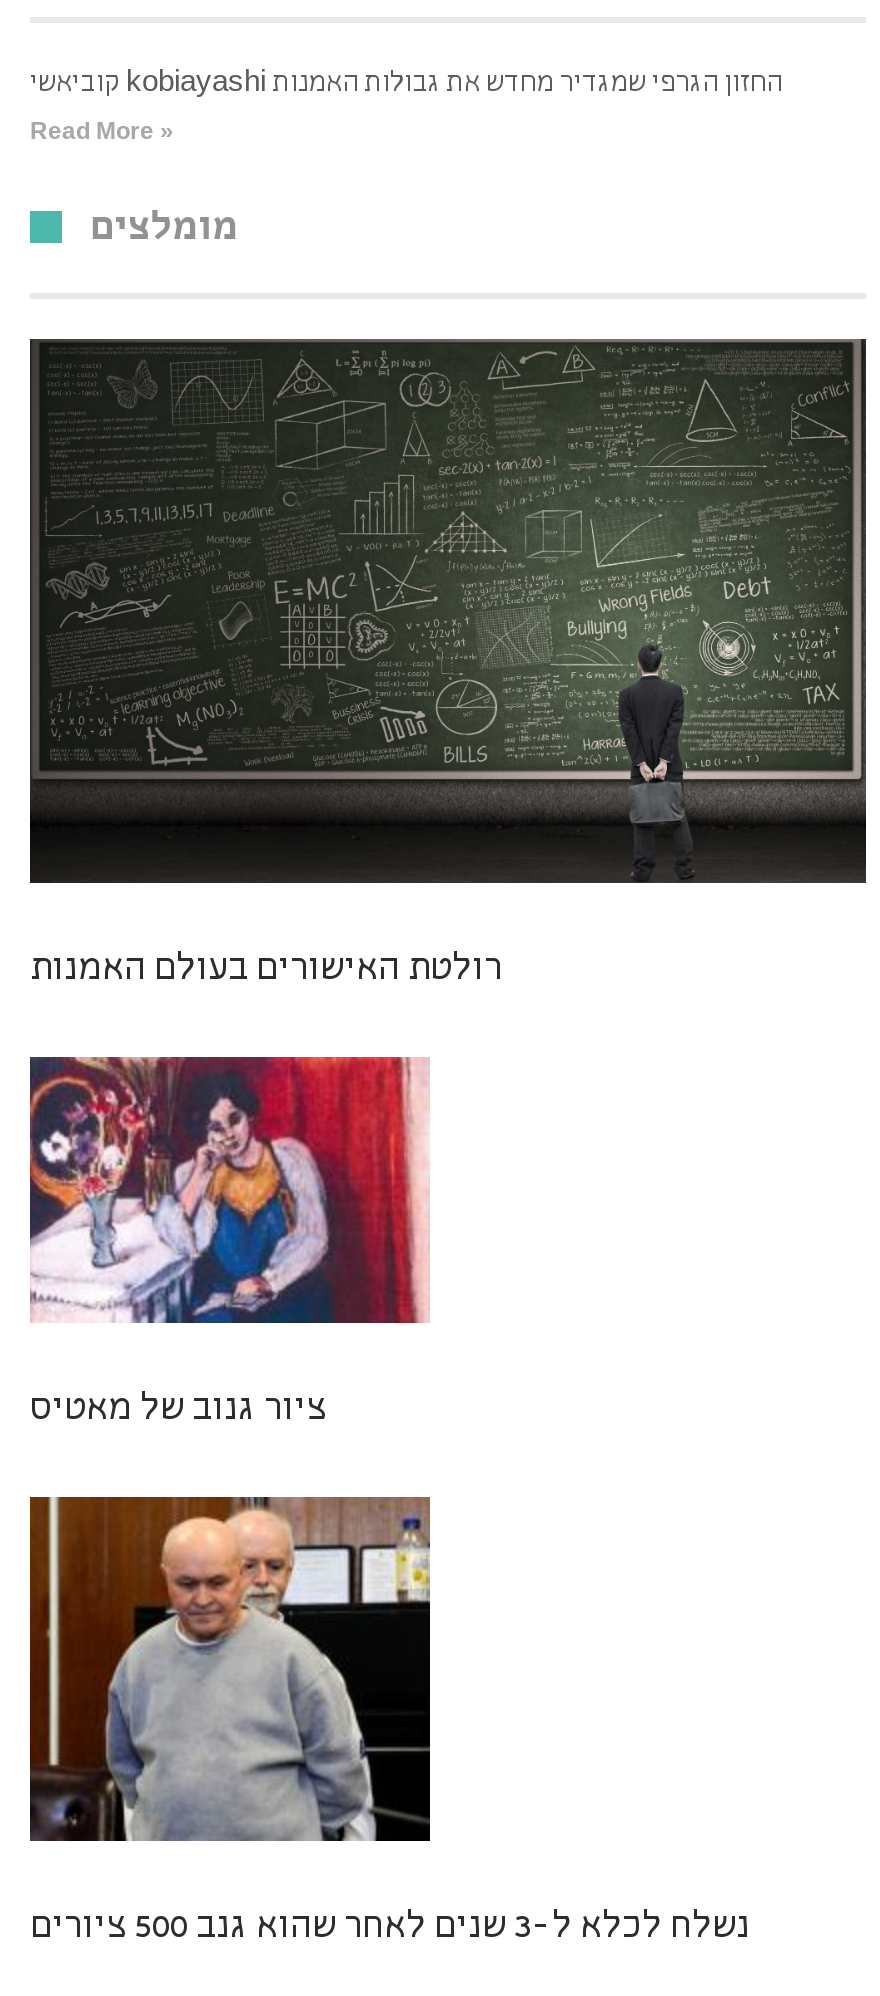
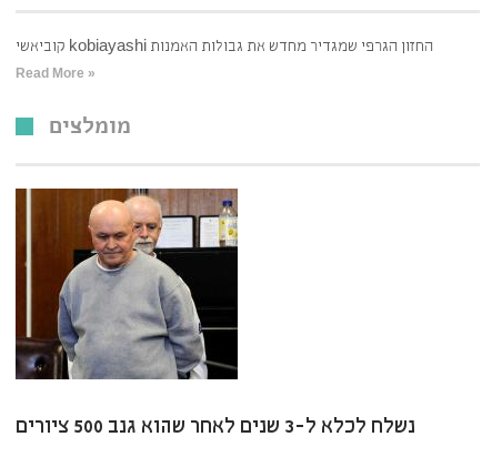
- [image]
- רולטת האישורים בעולם האמנות

- [image]
- ציור גנוב של מאטיס
